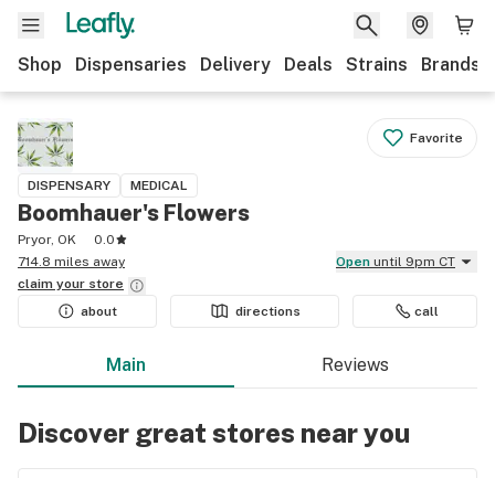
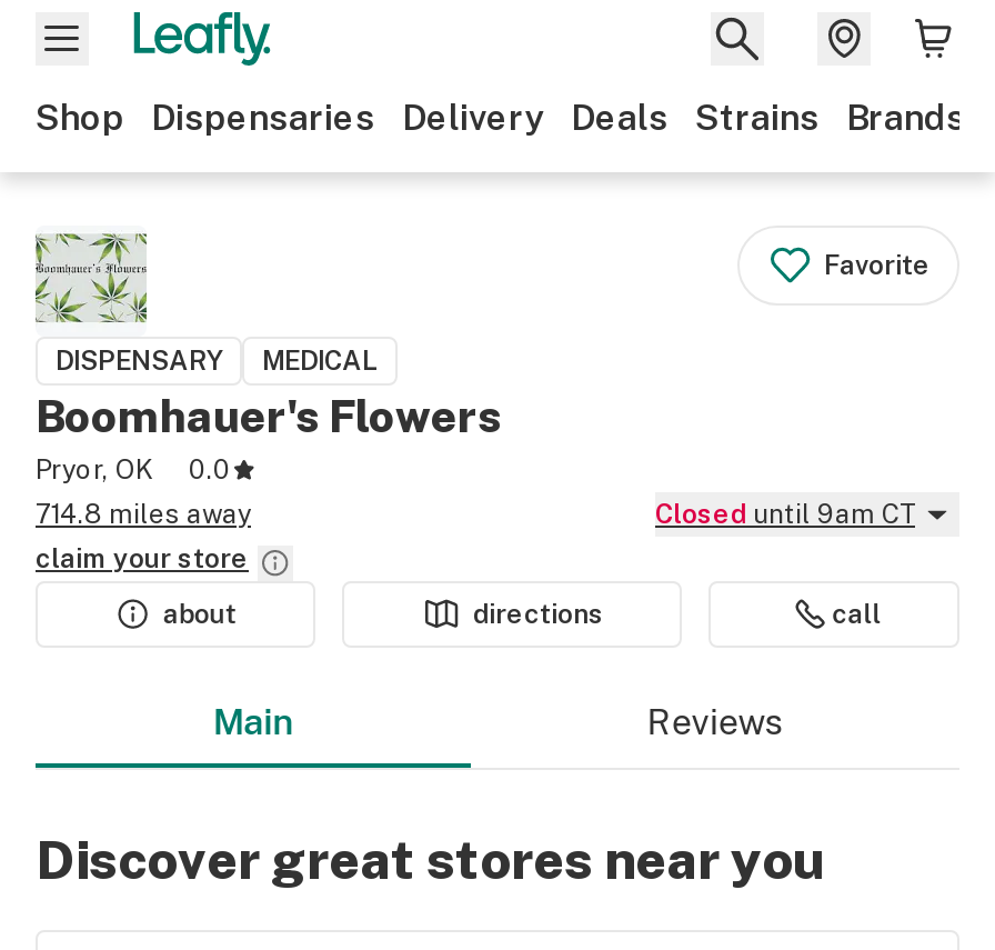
- Open until 9pm CT
+ Closed until 9am CT
